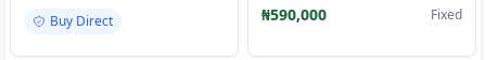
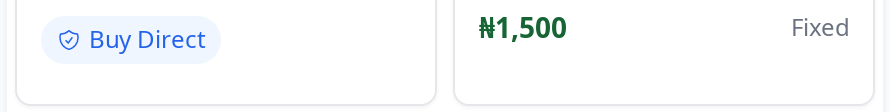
- ₦590,000
+ ₦1,500
